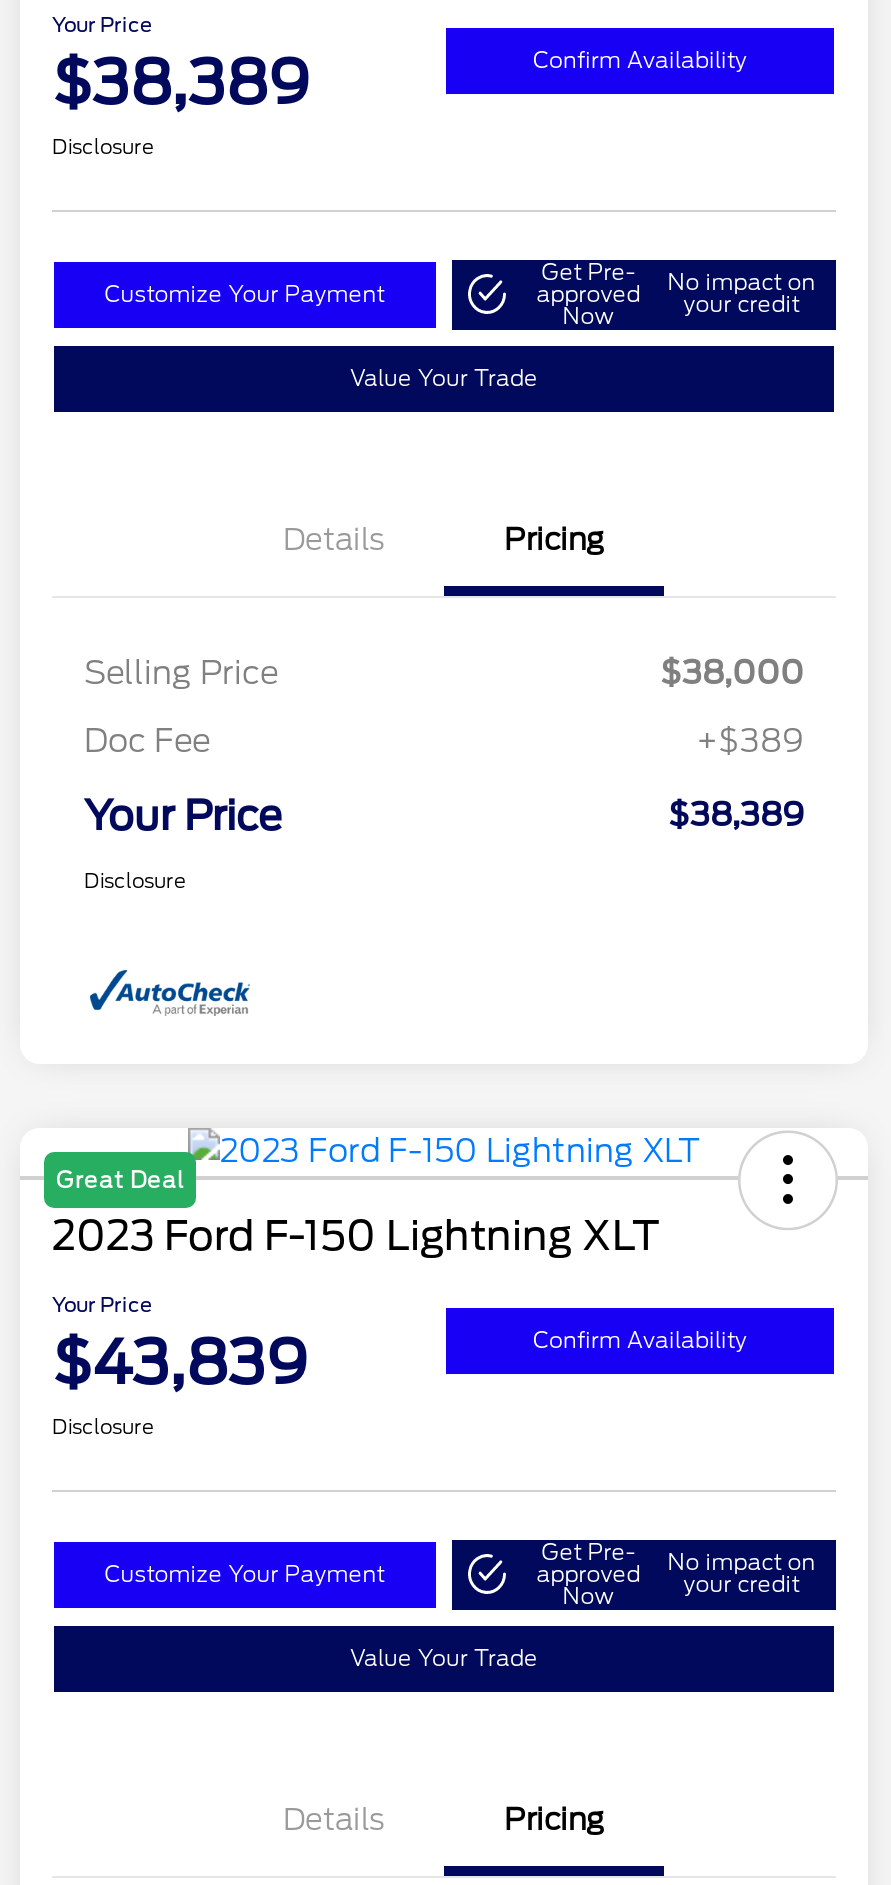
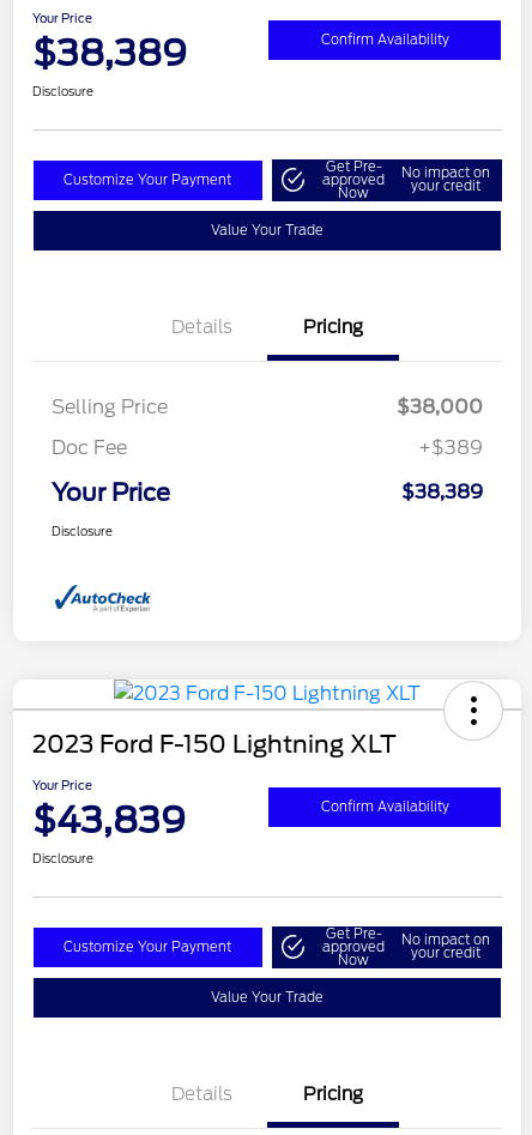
- Great Deal
